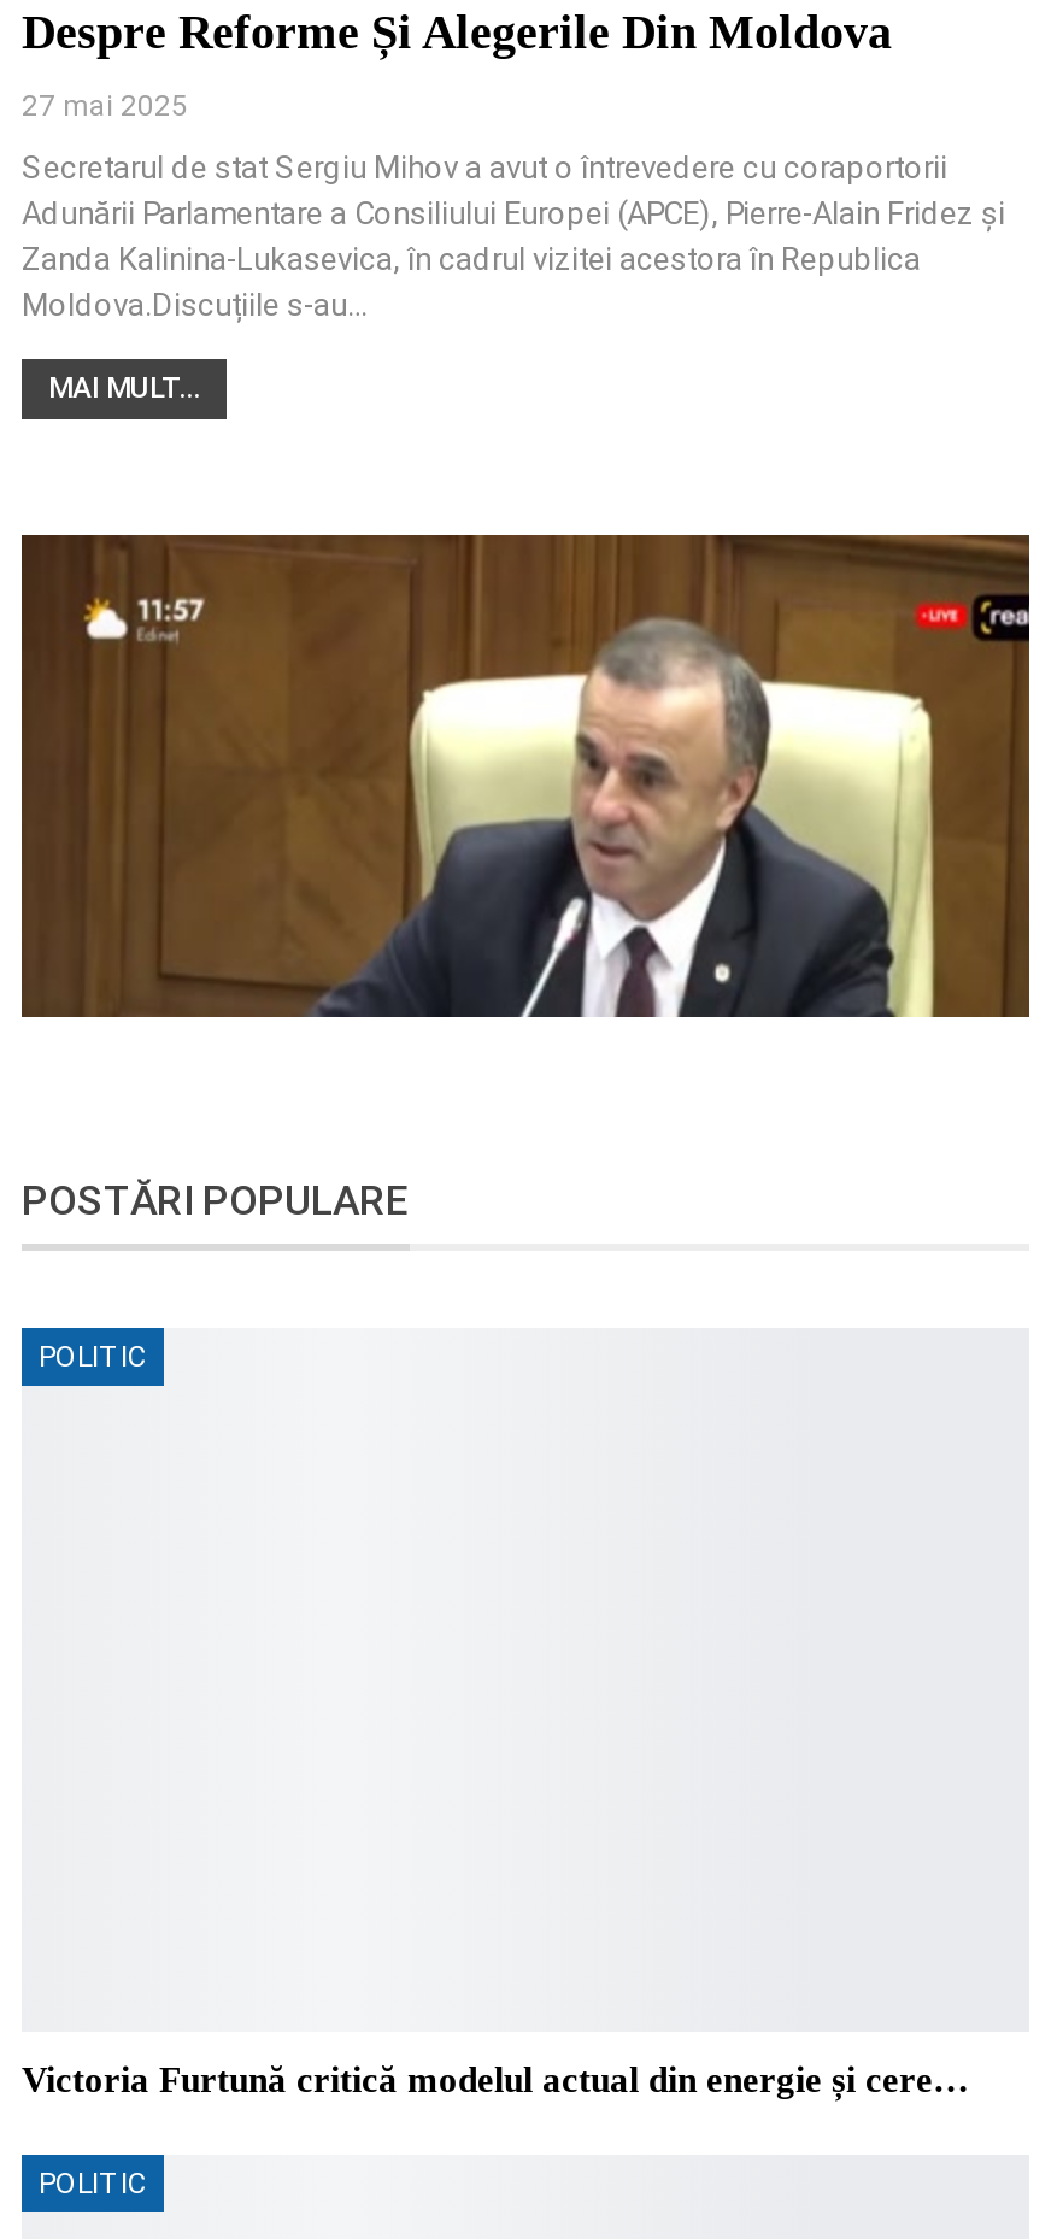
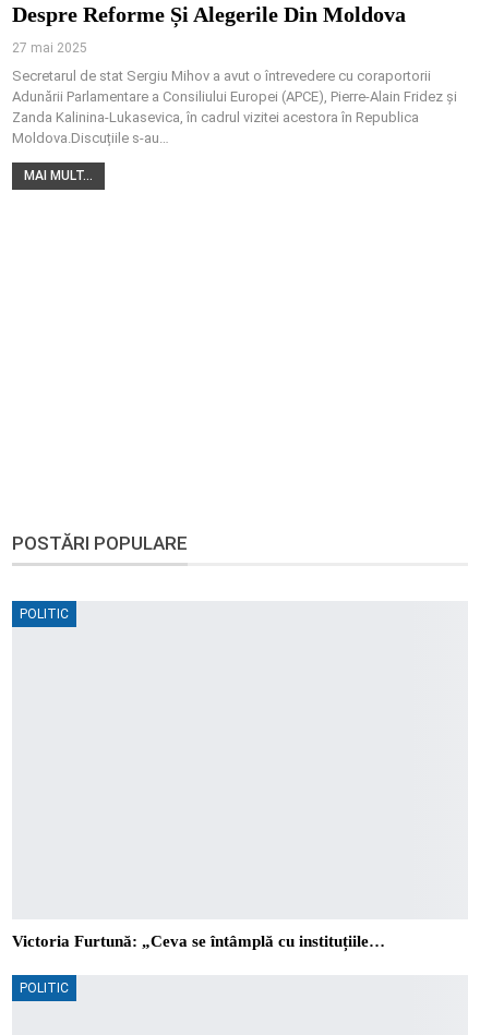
- [image]

- Victoria Furtună critică modelul actual din energie și cere…
+ Victoria Furtună: „Ceva se întâmplă cu instituțiile…
